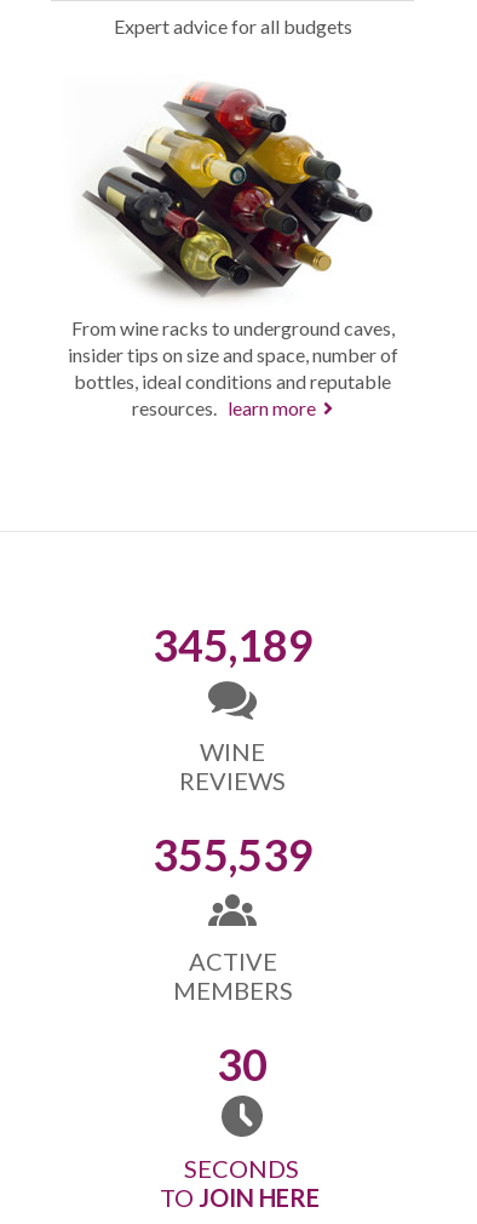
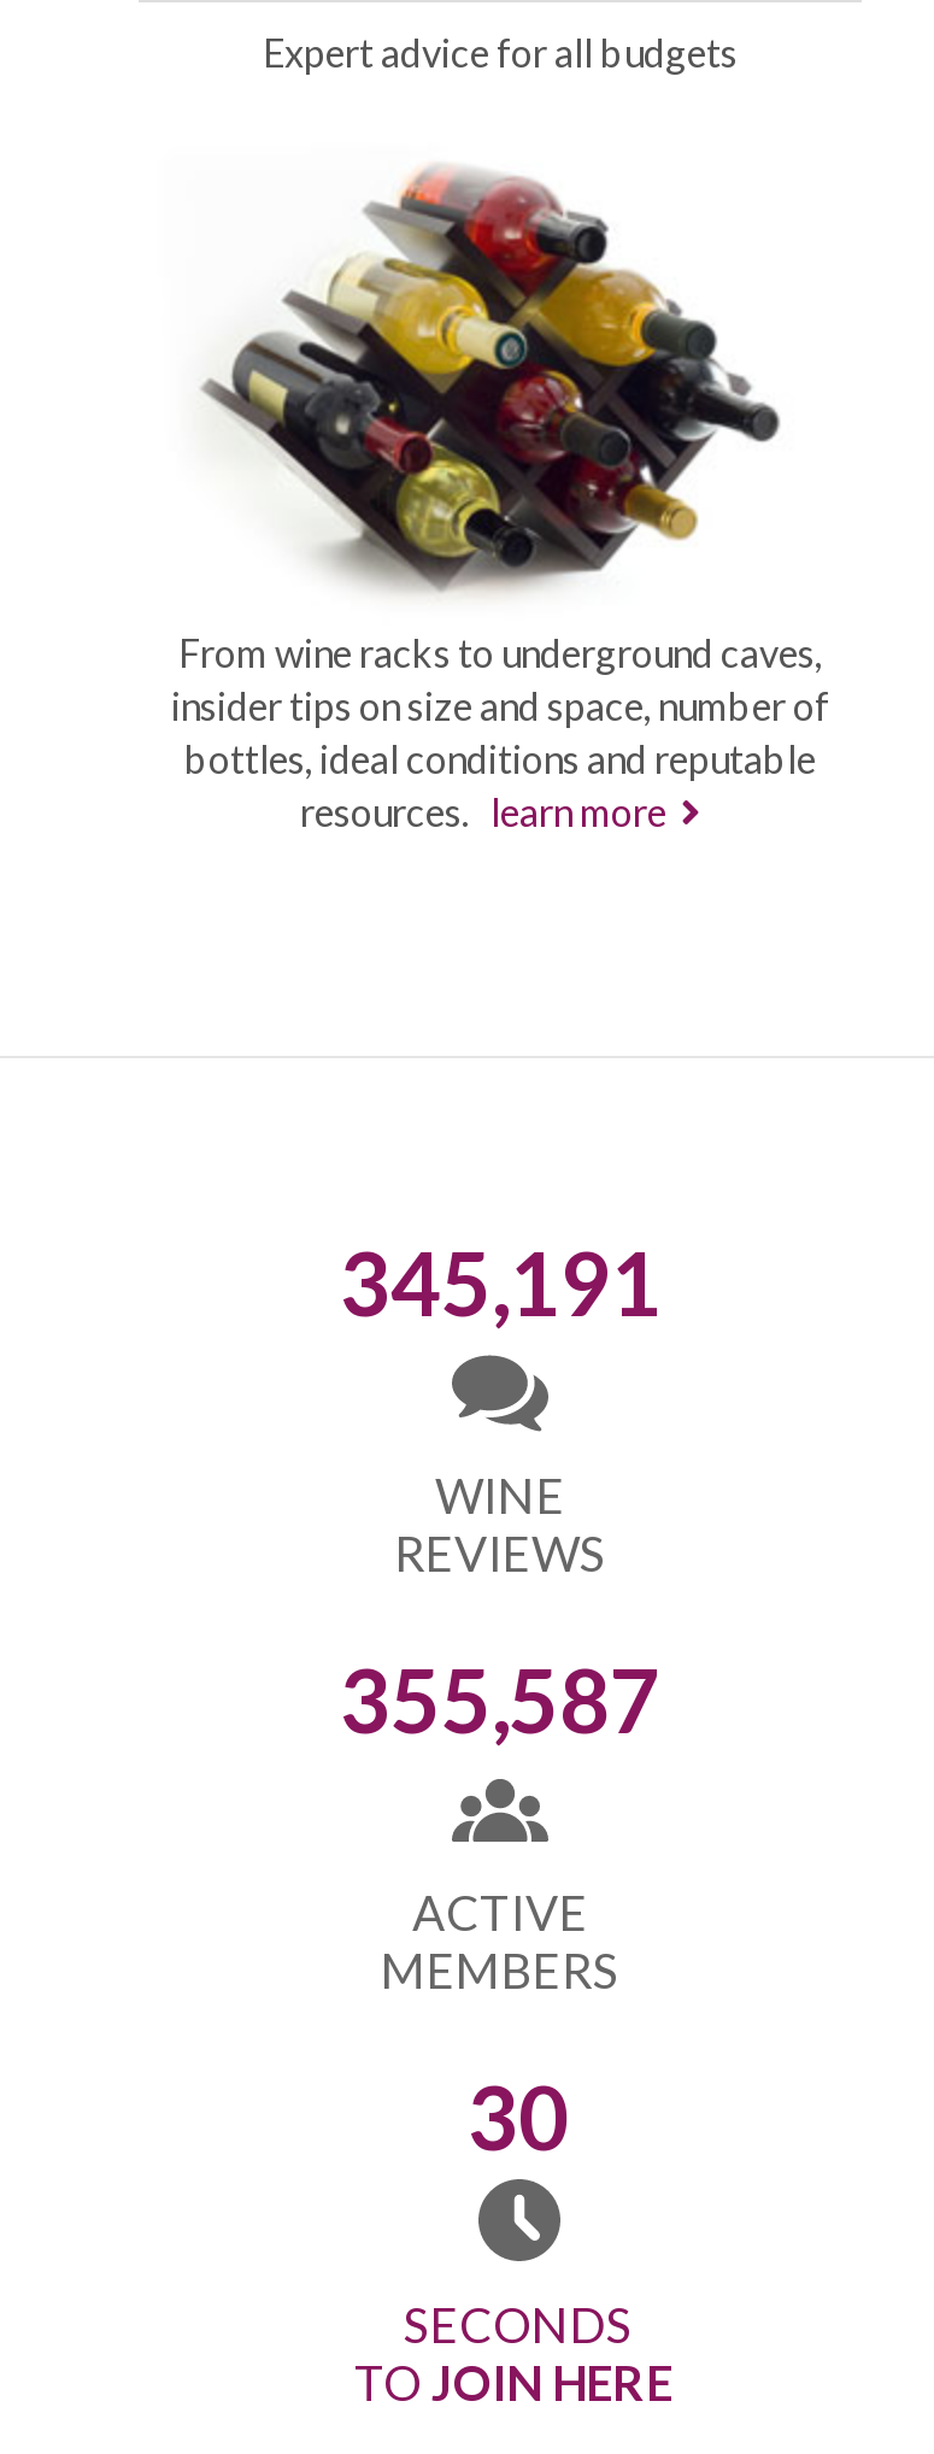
- 345,189
+ 345,191

- 355,539
+ 355,587
